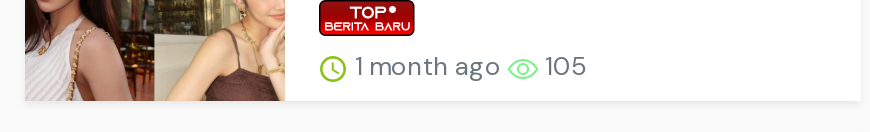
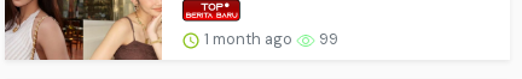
- 1 month ago 105
+ 1 month ago 99
